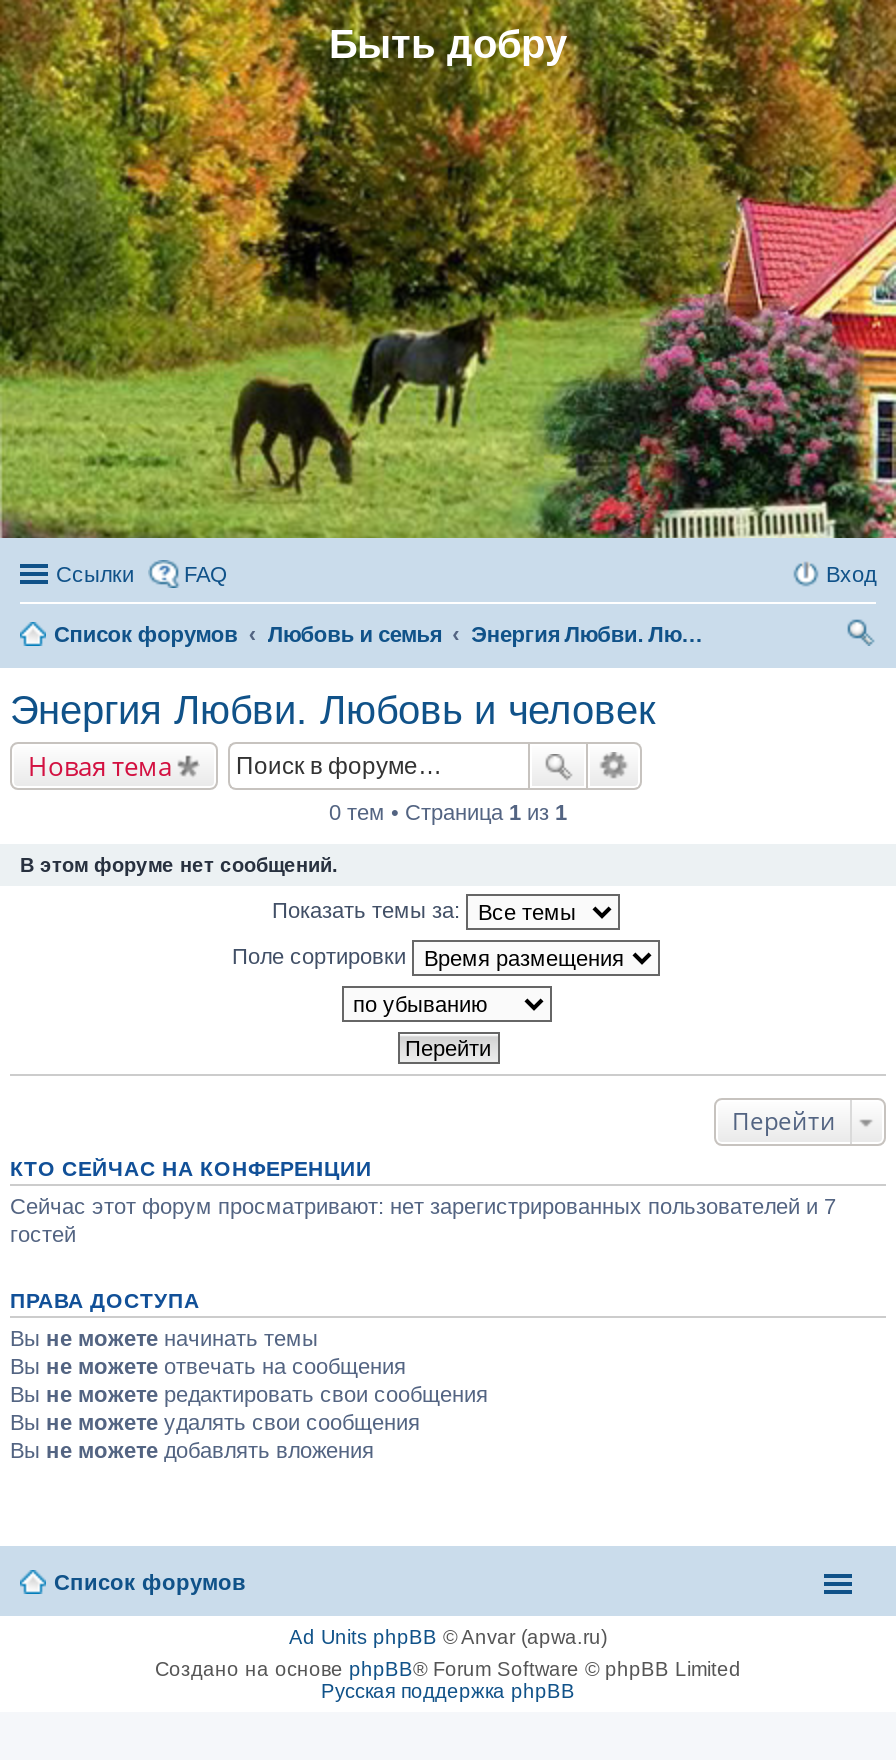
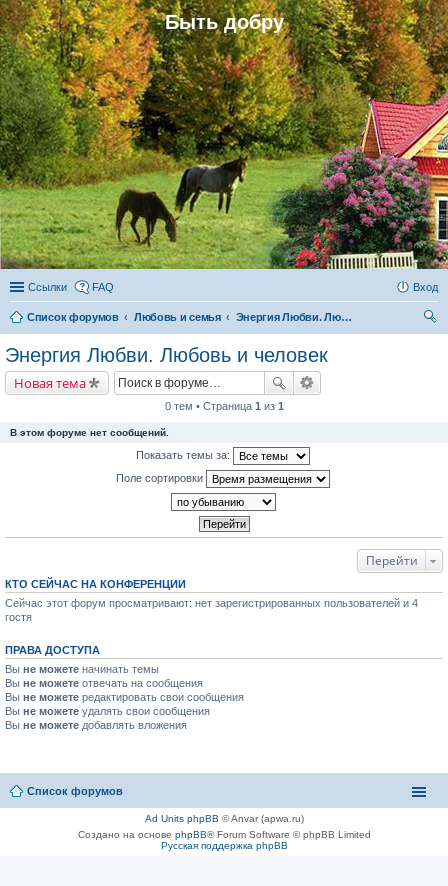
- Сейчас этот форум просматривают: нет зарегистрированных пользователей и 7
- гостей
+ Сейчас этот форум просматривают: нет зарегистрированных пользователей и 4
+ гостя
